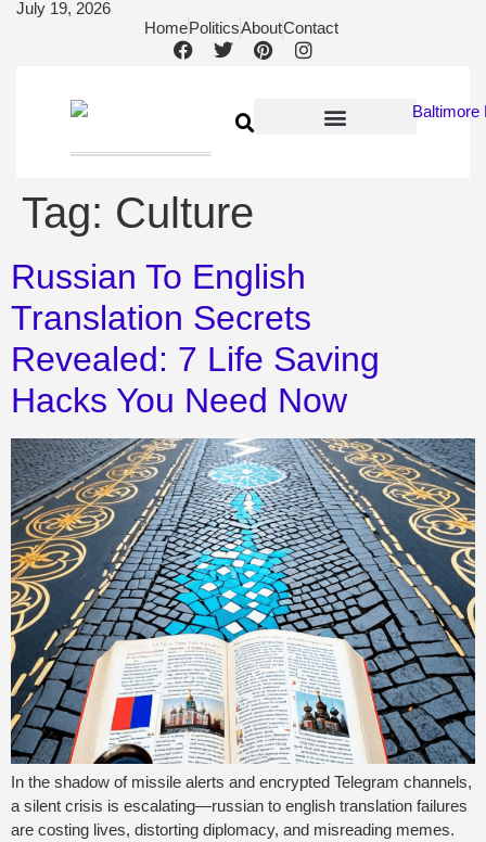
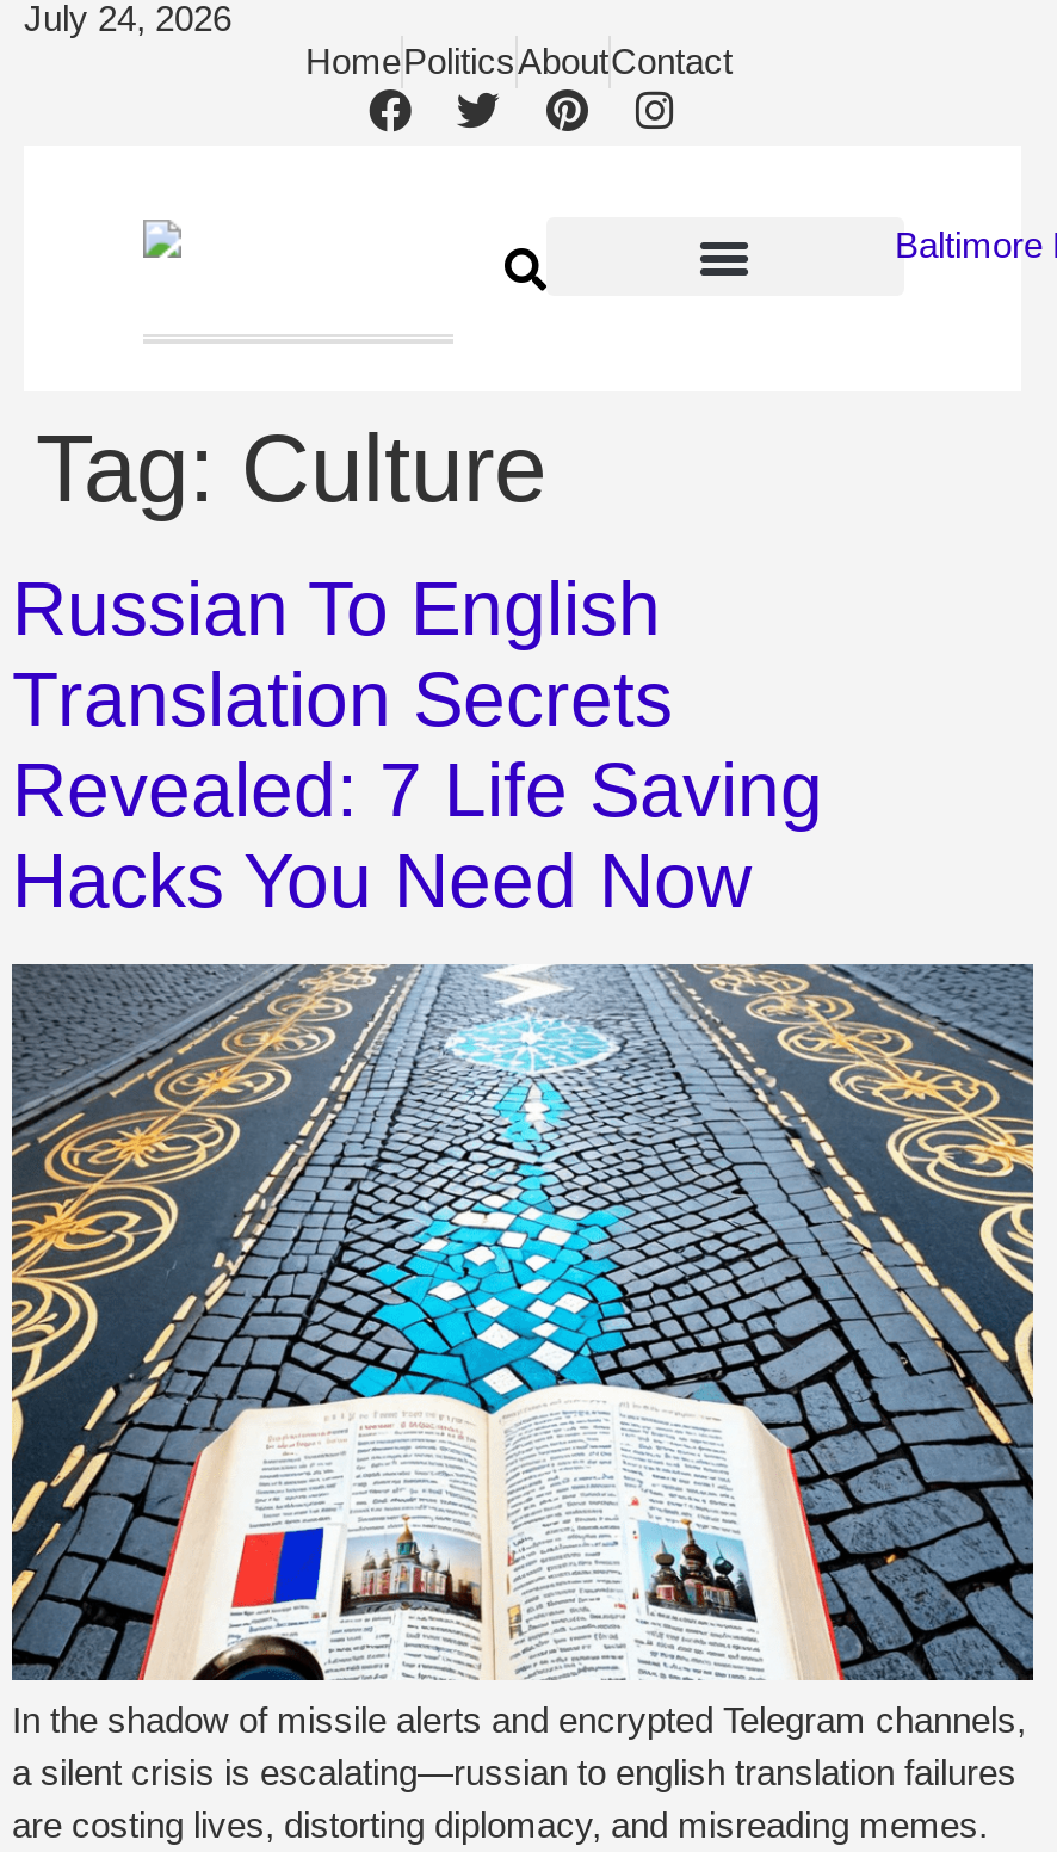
- July 19, 2026
+ July 24, 2026
